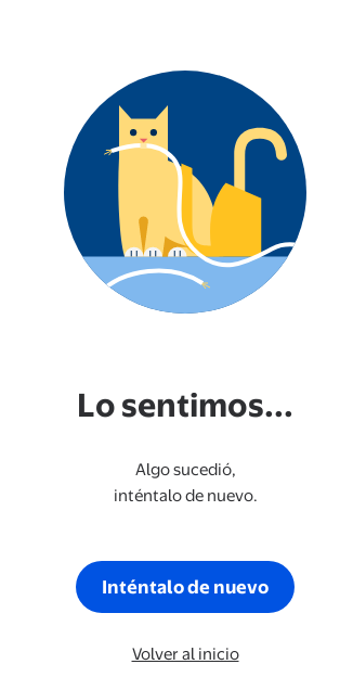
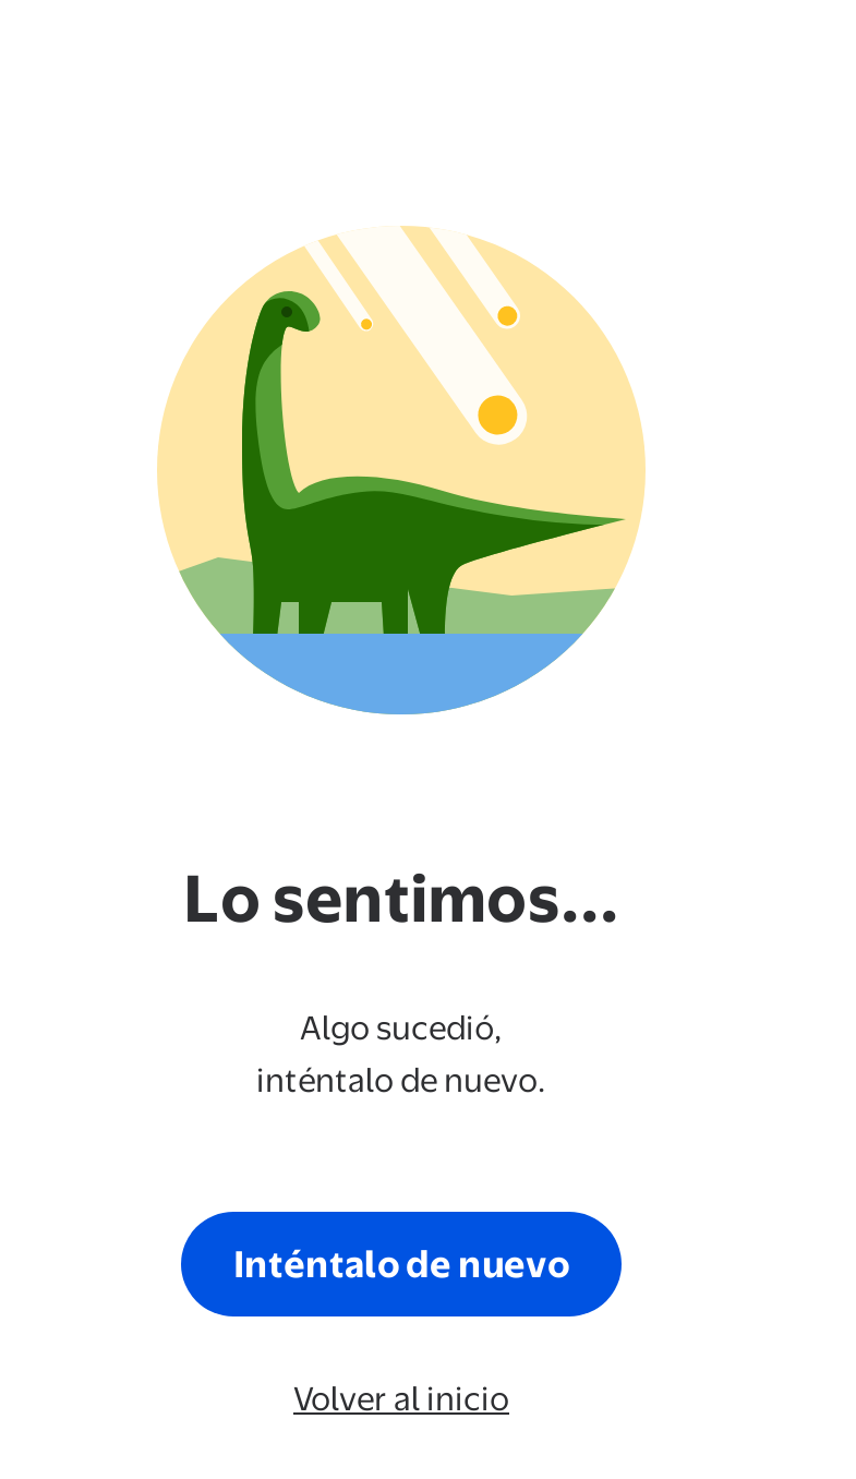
- [image]
+ [image]
